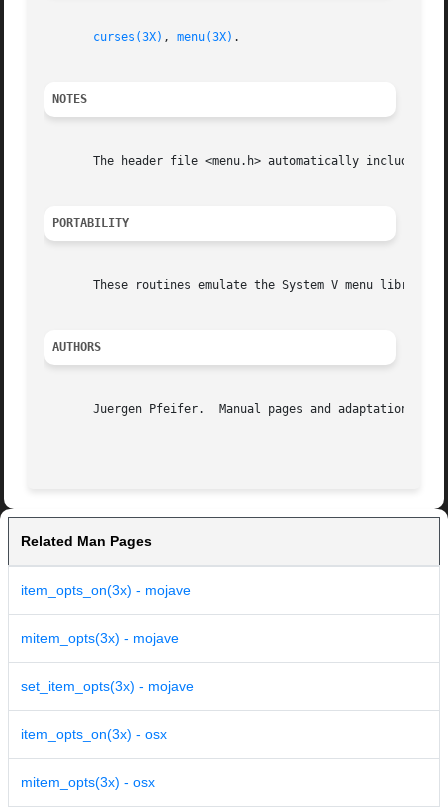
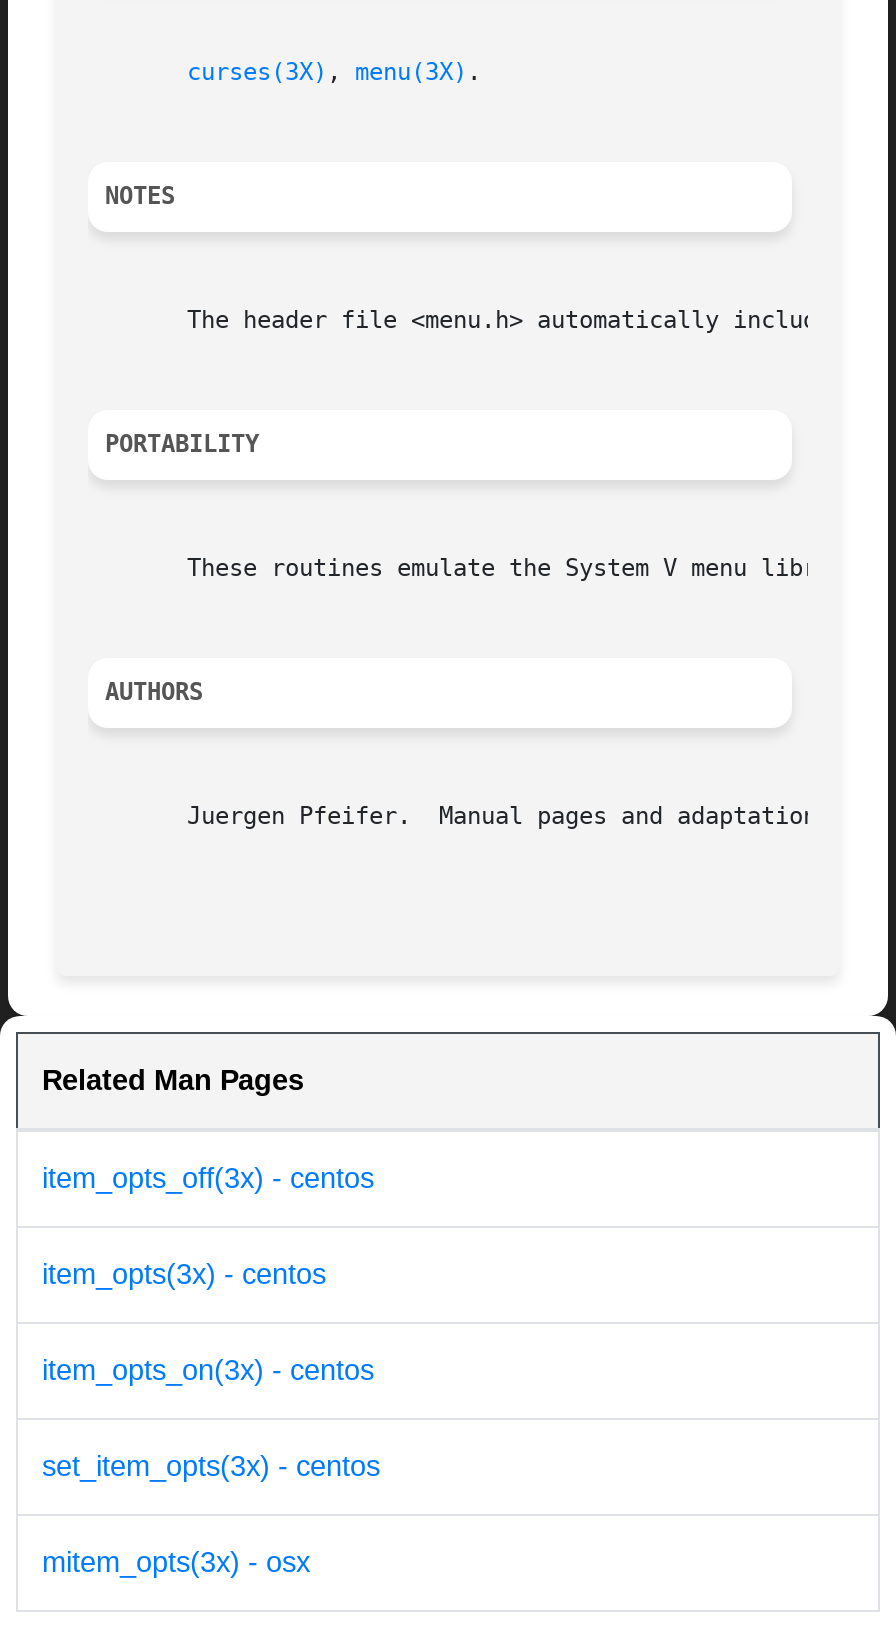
- item_opts_on(3x) - mojave
+ item_opts_off(3x) - centos

- mitem_opts(3x) - mojave
+ item_opts(3x) - centos

- set_item_opts(3x) - mojave
+ item_opts_on(3x) - centos

- item_opts_on(3x) - osx
+ set_item_opts(3x) - centos
